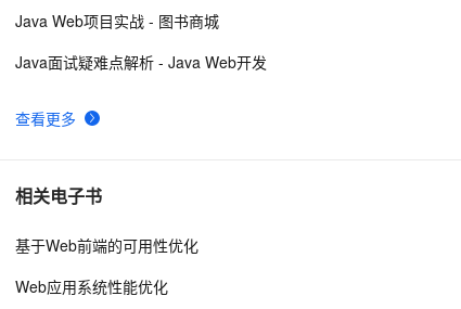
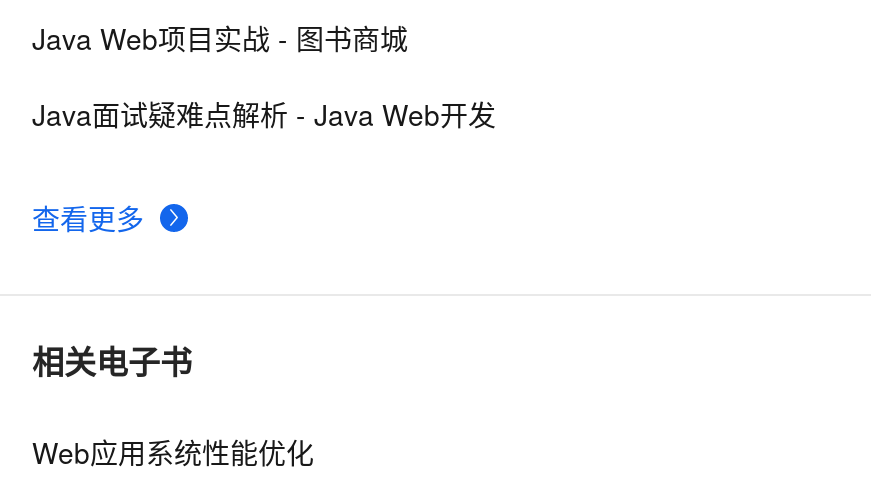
- 基于Web前端的可用性优化
